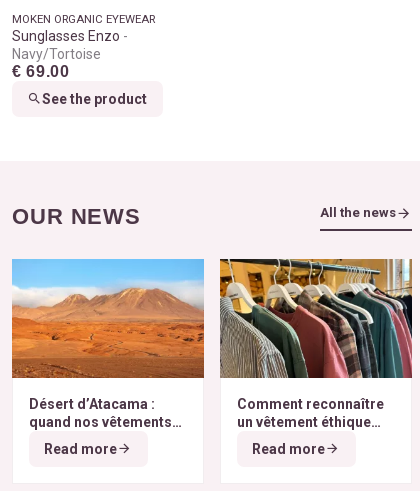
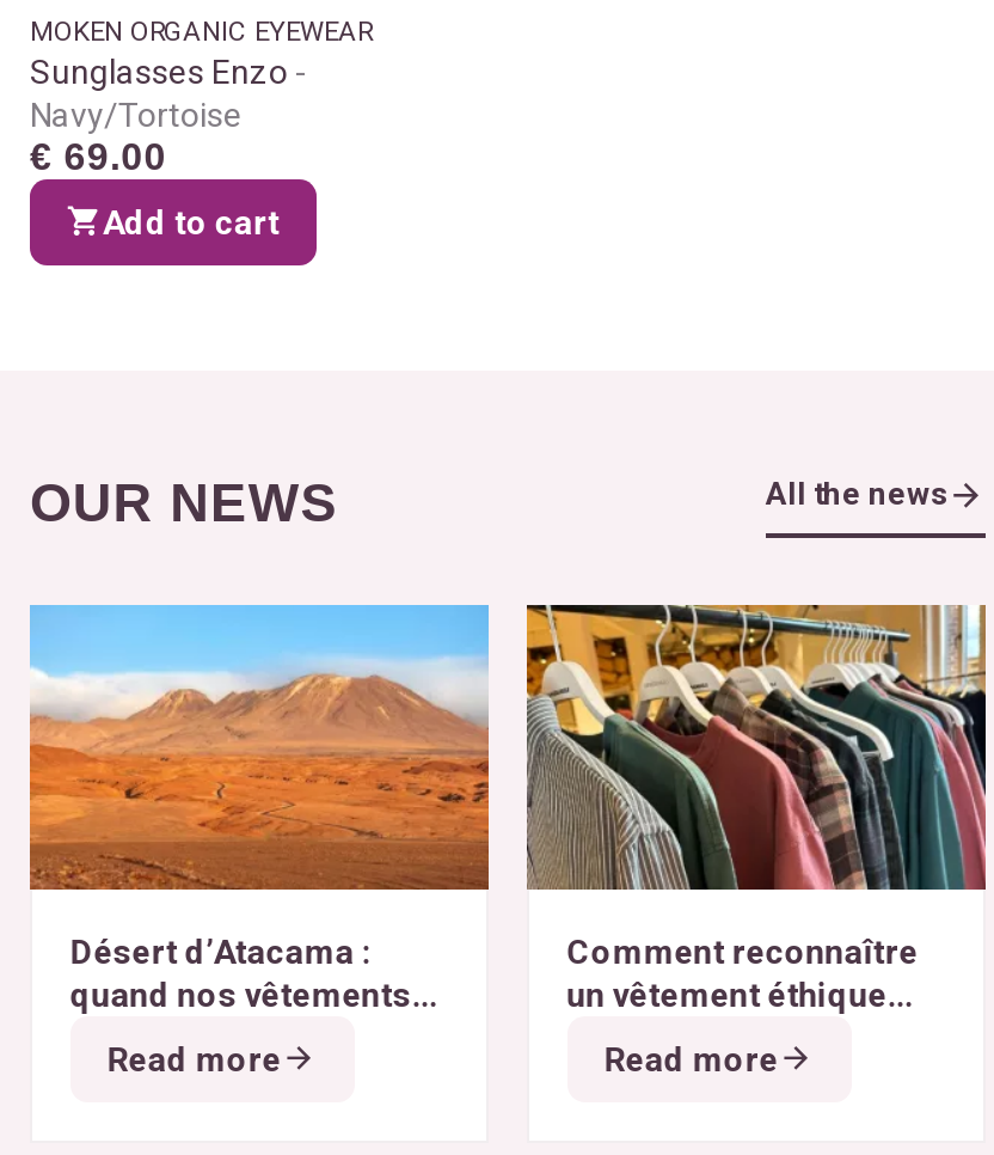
- See the product
+ Add to cart
